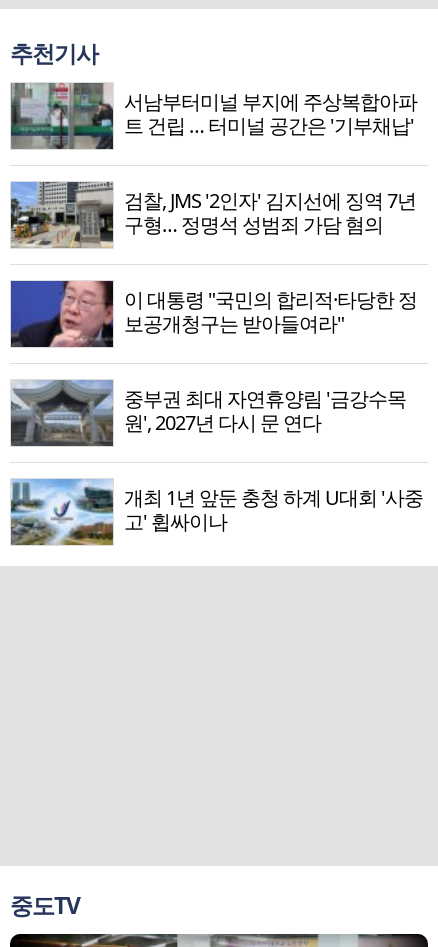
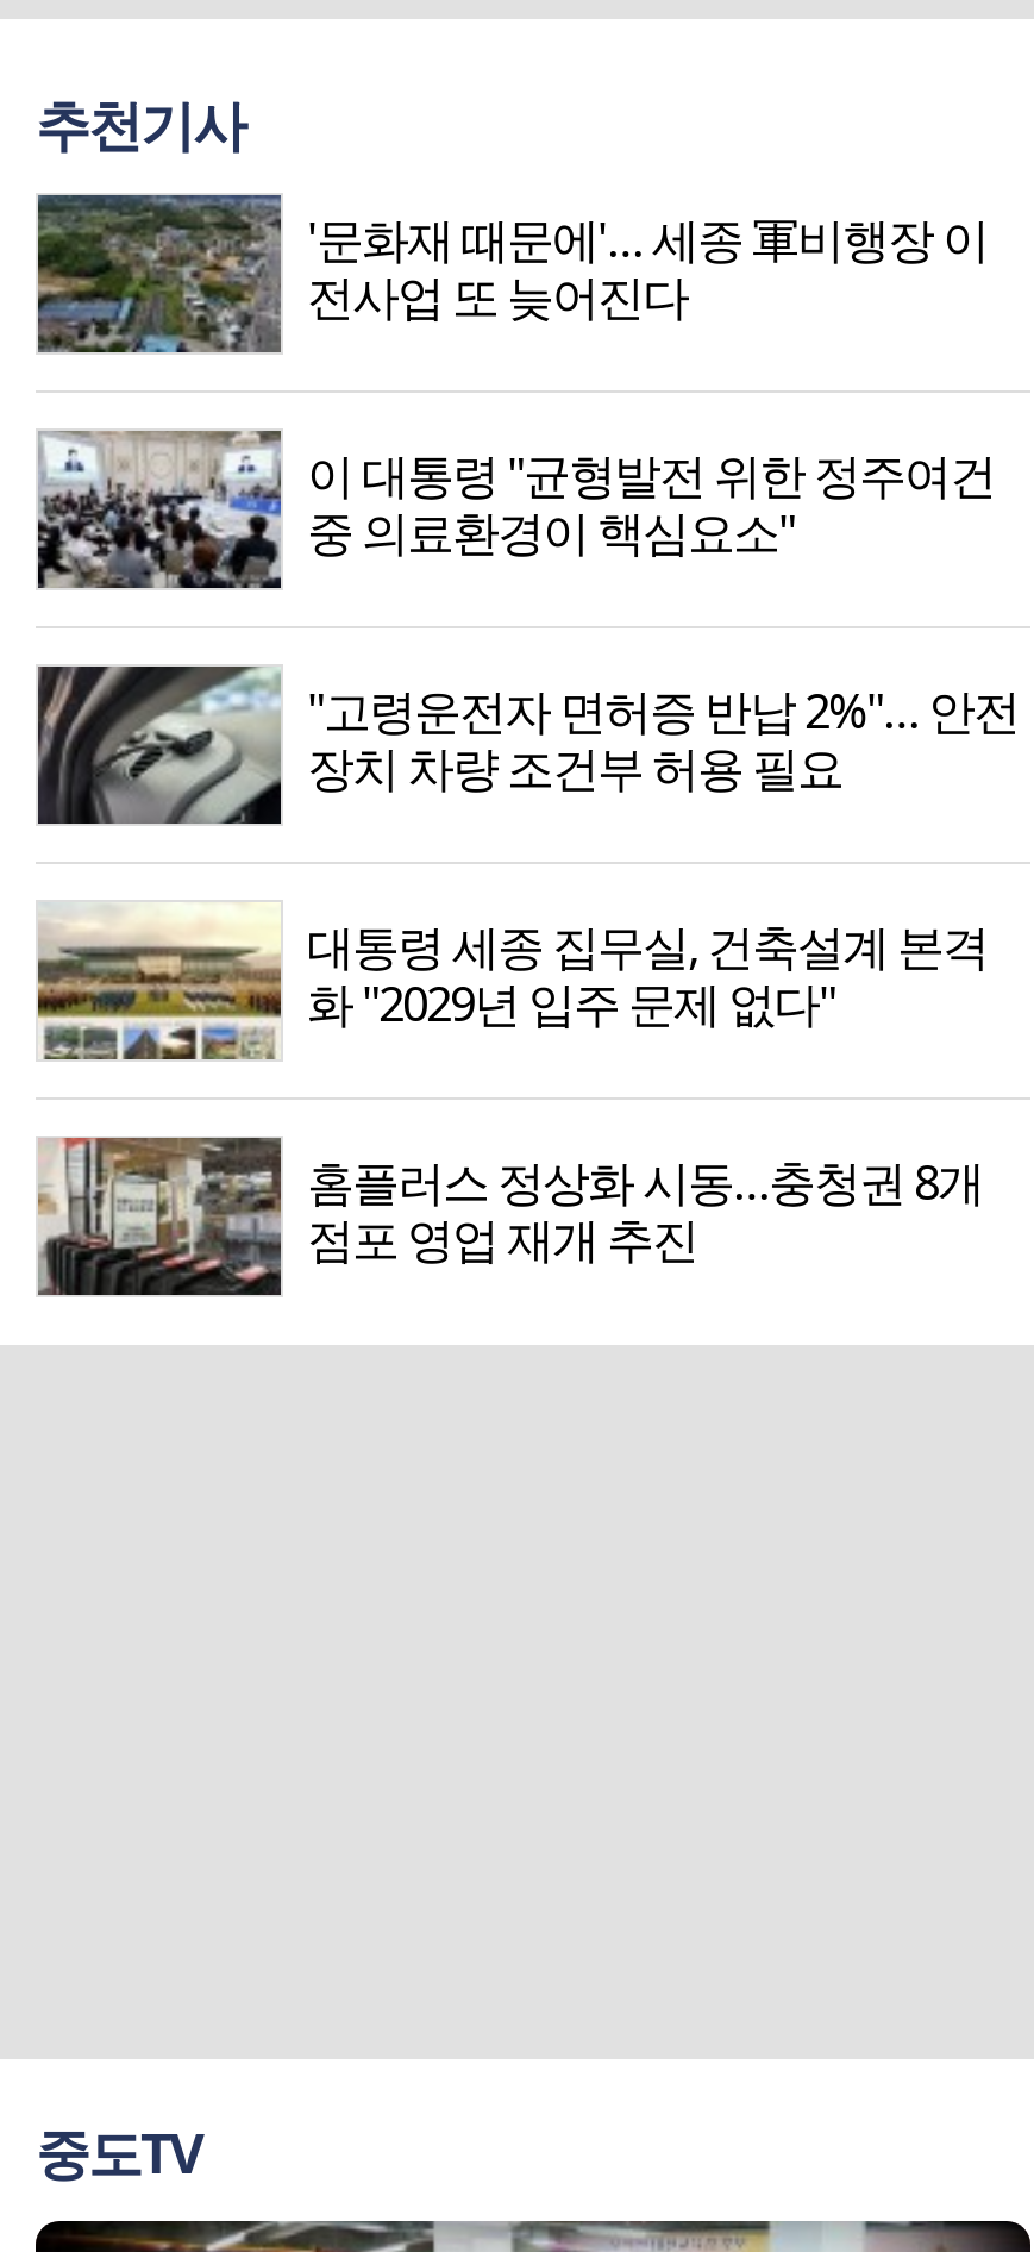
- [image]
- 서남부터미널 부지에 주상복합아파
- 트 건립 … 터미널 공간은 '기부채납'
+ [image]
+ '문화재 때문에'… 세종 軍비행장 이
+ 전사업 또 늦어진다

- [image]
- 검찰, JMS '2인자' 김지선에 징역 7년
- 구형… 정명석 성범죄 가담 혐의
+ [image]
+ 이 대통령 "균형발전 위한 정주여건
+ 중 의료환경이 핵심요소"

- [image]
- 이 대통령 "국민의 합리적·타당한 정
- 보공개청구는 받아들여라"
+ [image]
+ "고령운전자 면허증 반납 2%"… 안전
+ 장치 차량 조건부 허용 필요

- [image]
- 중부권 최대 자연휴양림 '금강수목
- 원', 2027년 다시 문 연다
+ [image]
+ 대통령 세종 집무실, 건축설계 본격
+ 화 "2029년 입주 문제 없다"

- [image]
- 개최 1년 앞둔 충청 하계 U대회 '사중
- 고' 휩싸이나
+ [image]
+ 홈플러스 정상화 시동…충청권 8개
+ 점포 영업 재개 추진
